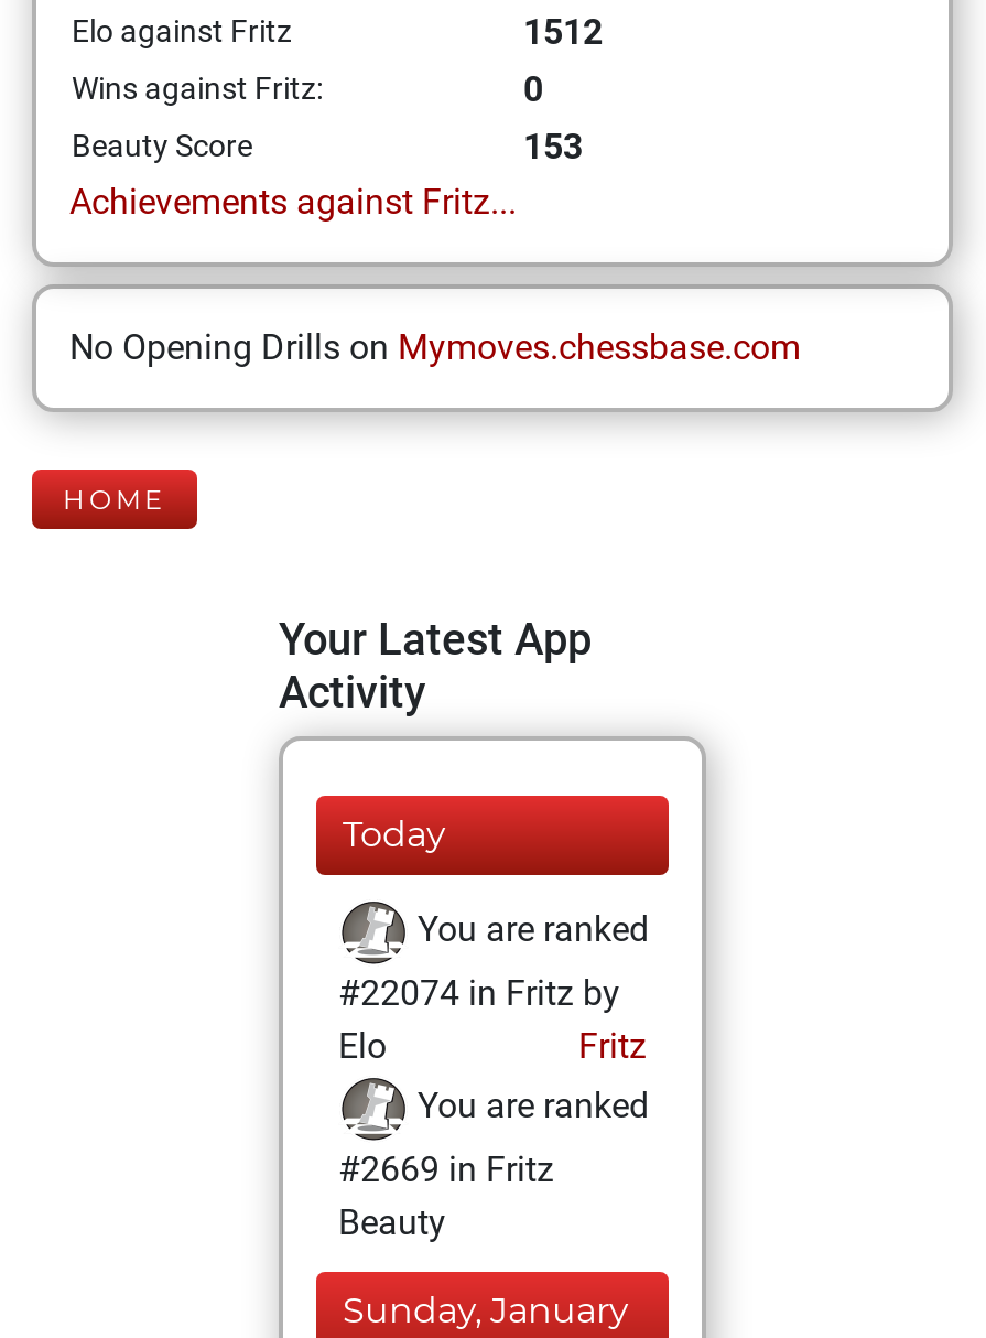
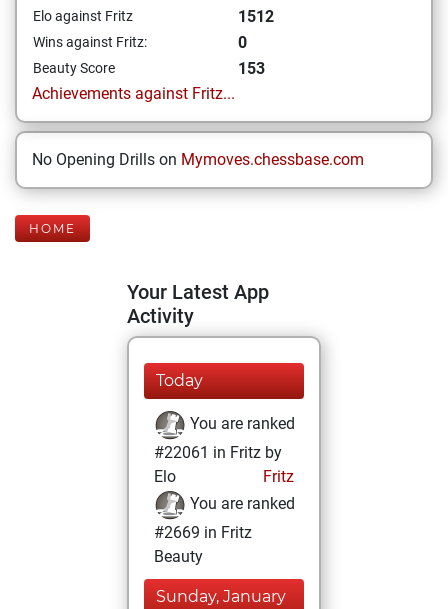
- #22074 in Fritz by
+ #22061 in Fritz by
